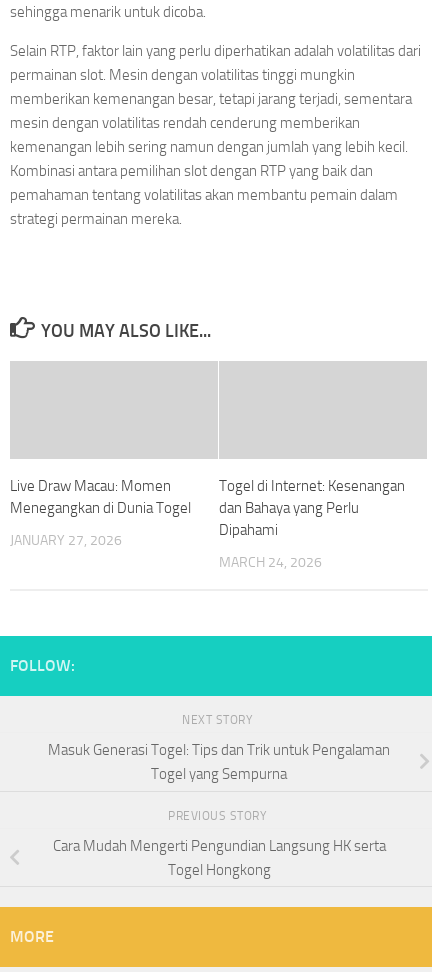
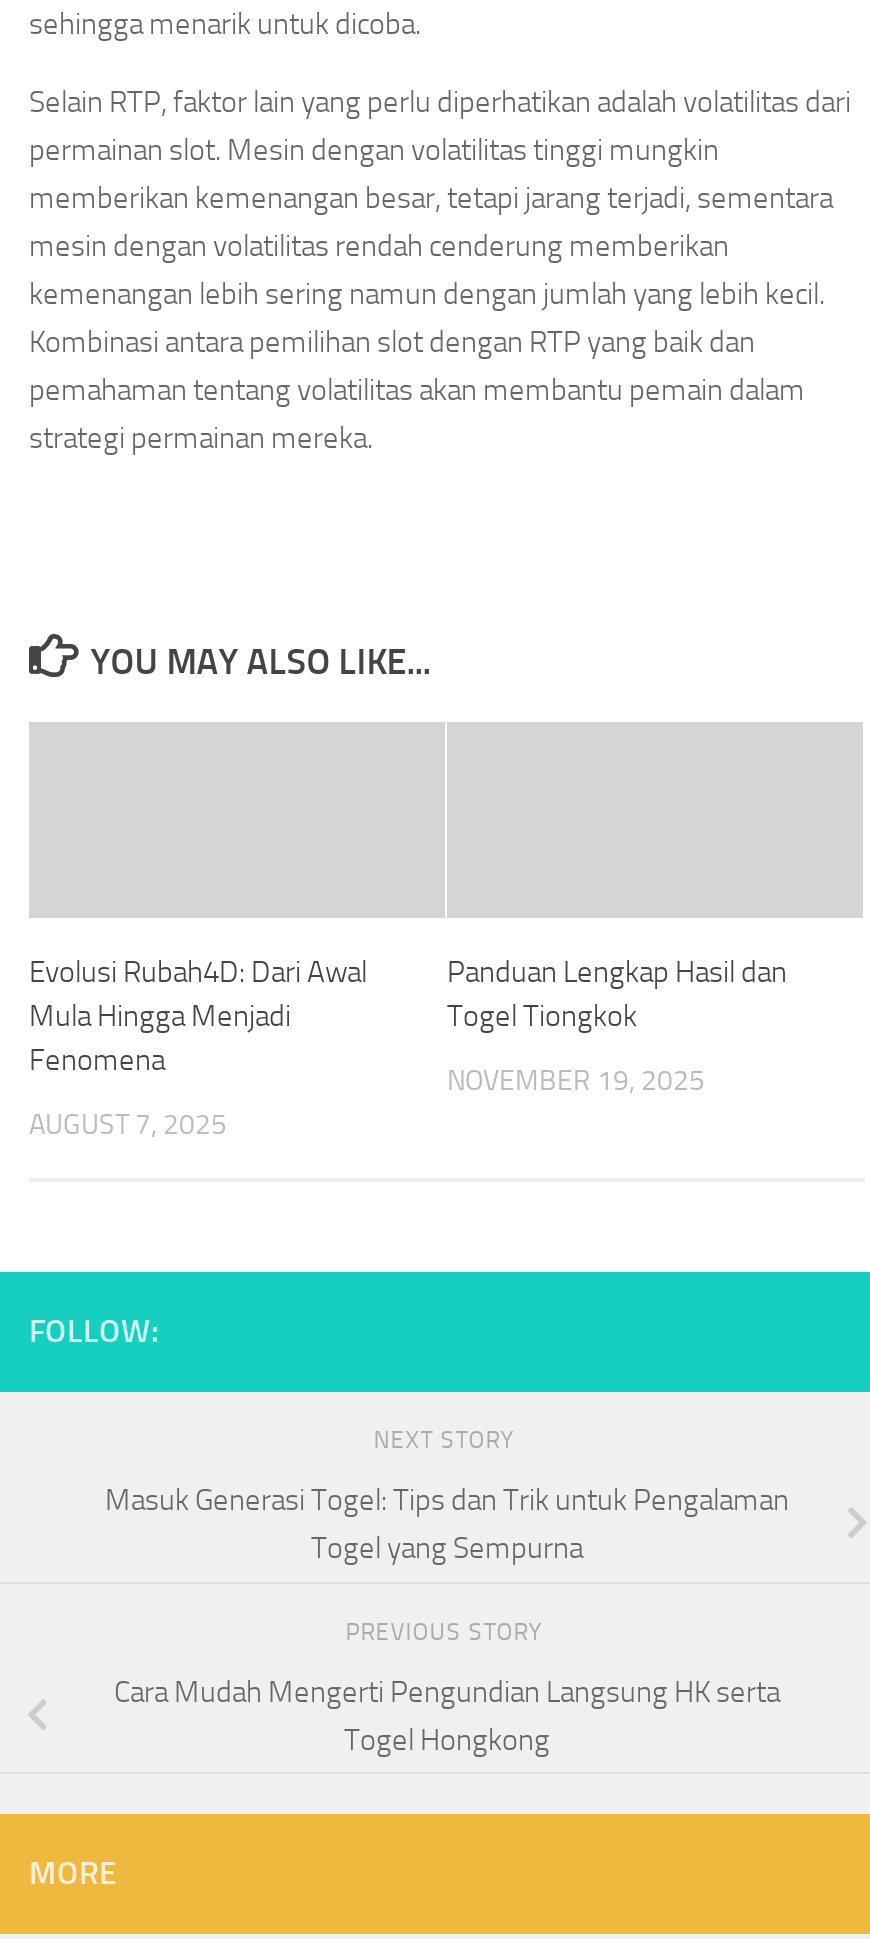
- Live Draw Macau: Momen
- Menegangkan di Dunia Togel
+ Evolusi Rubah4D: Dari Awal
+ Mula Hingga Menjadi
+ Fenomena

- Togel di Internet: Kesenangan
- dan Bahaya yang Perlu
- Dipahami
+ Panduan Lengkap Hasil dan
+ Togel Tiongkok

- JANUARY 27, 2026
+ AUGUST 7, 2025

- MARCH 24, 2026
+ NOVEMBER 19, 2025
